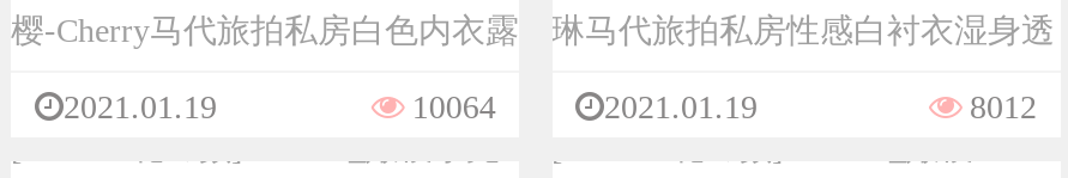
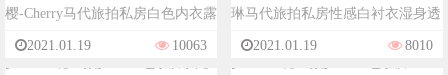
- 10064
+ 10063

- 8012
+ 8010
